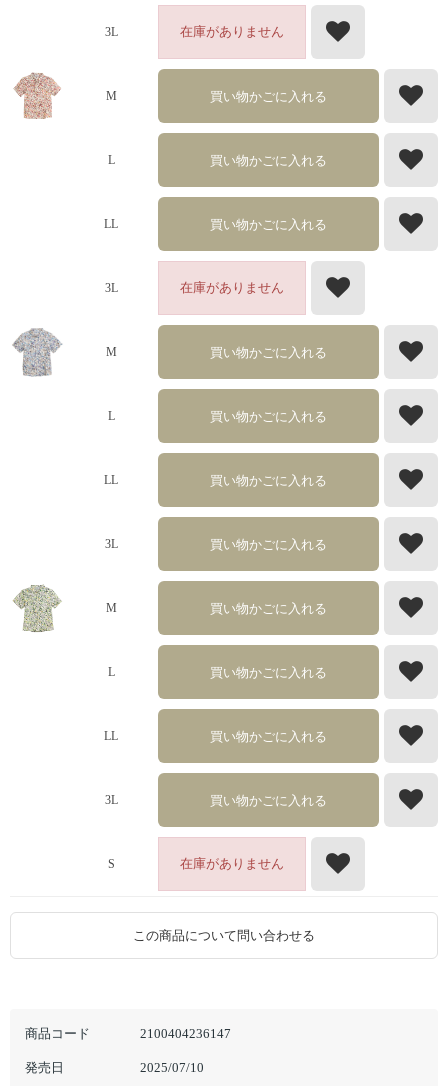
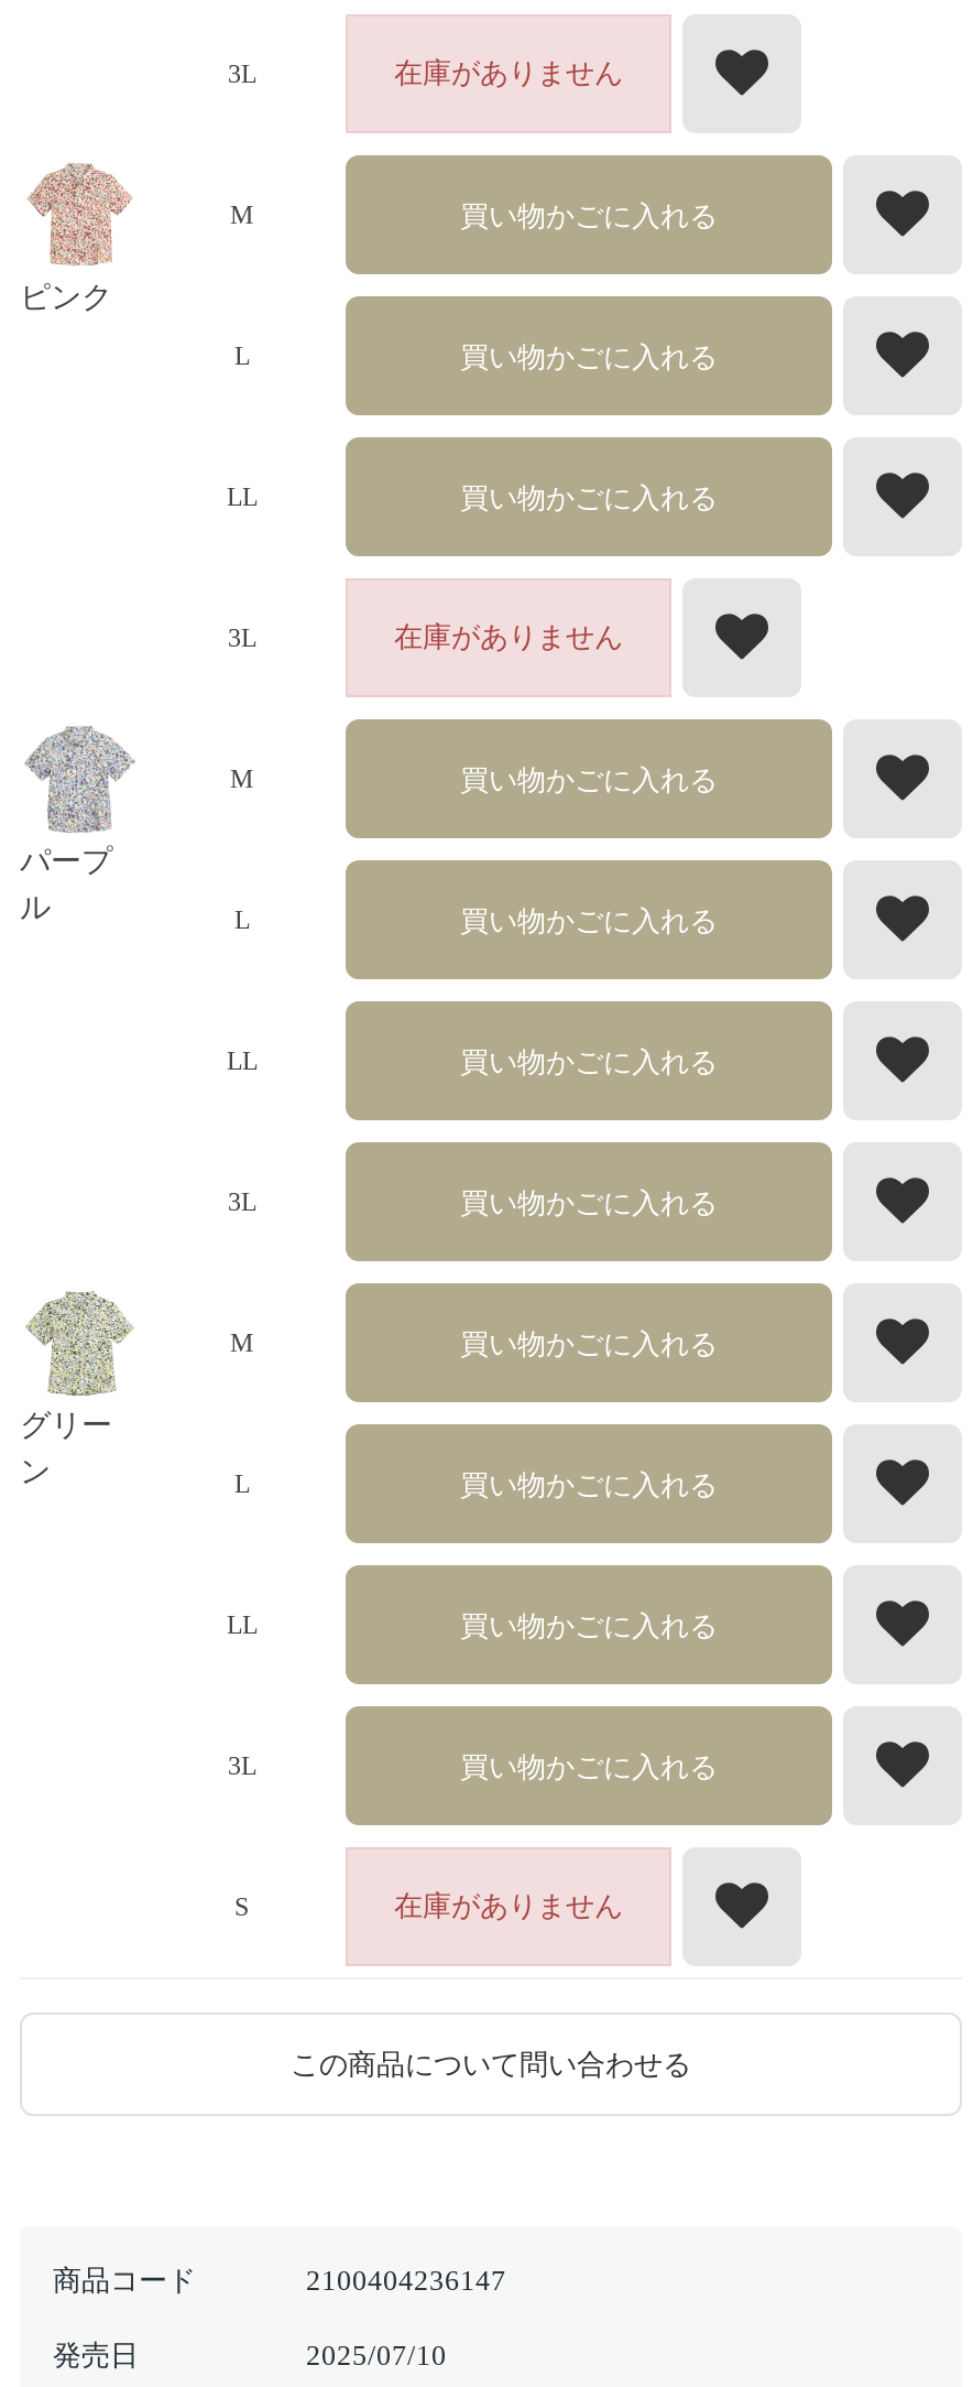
+ ピンク

+ パープ
+ ル

+ グリー
+ ン
